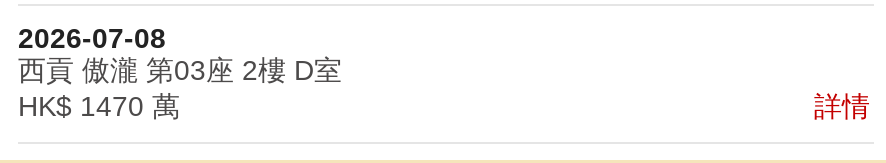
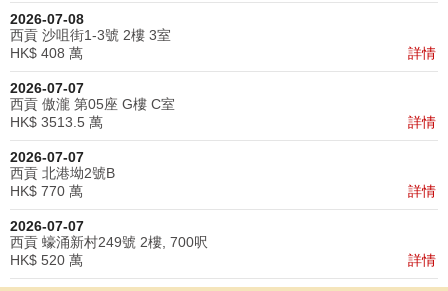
- 西貢 傲瀧 第03座 2樓 D室
- HK$ 1470 萬
+ 西貢 沙咀街1-3號 2樓 3室
+ HK$ 408 萬
+ 詳情
+ 2026-07-07
+ 西貢 傲瀧 第05座 G樓 C室
+ HK$ 3513.5 萬
+ 詳情
+ 2026-07-07
+ 西貢 北港坳2號B
+ HK$ 770 萬
+ 詳情
+ 2026-07-07
+ 西貢 蠔涌新村249號 2樓, 700呎
+ HK$ 520 萬
